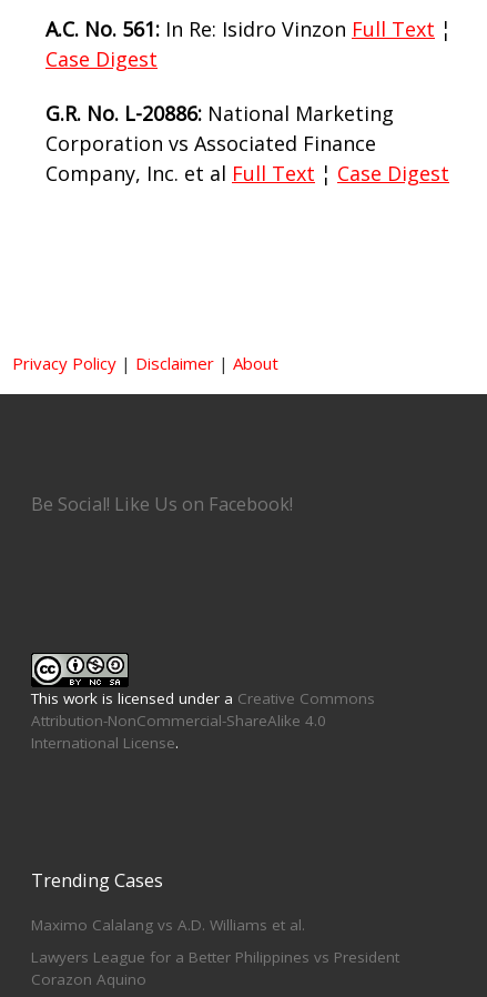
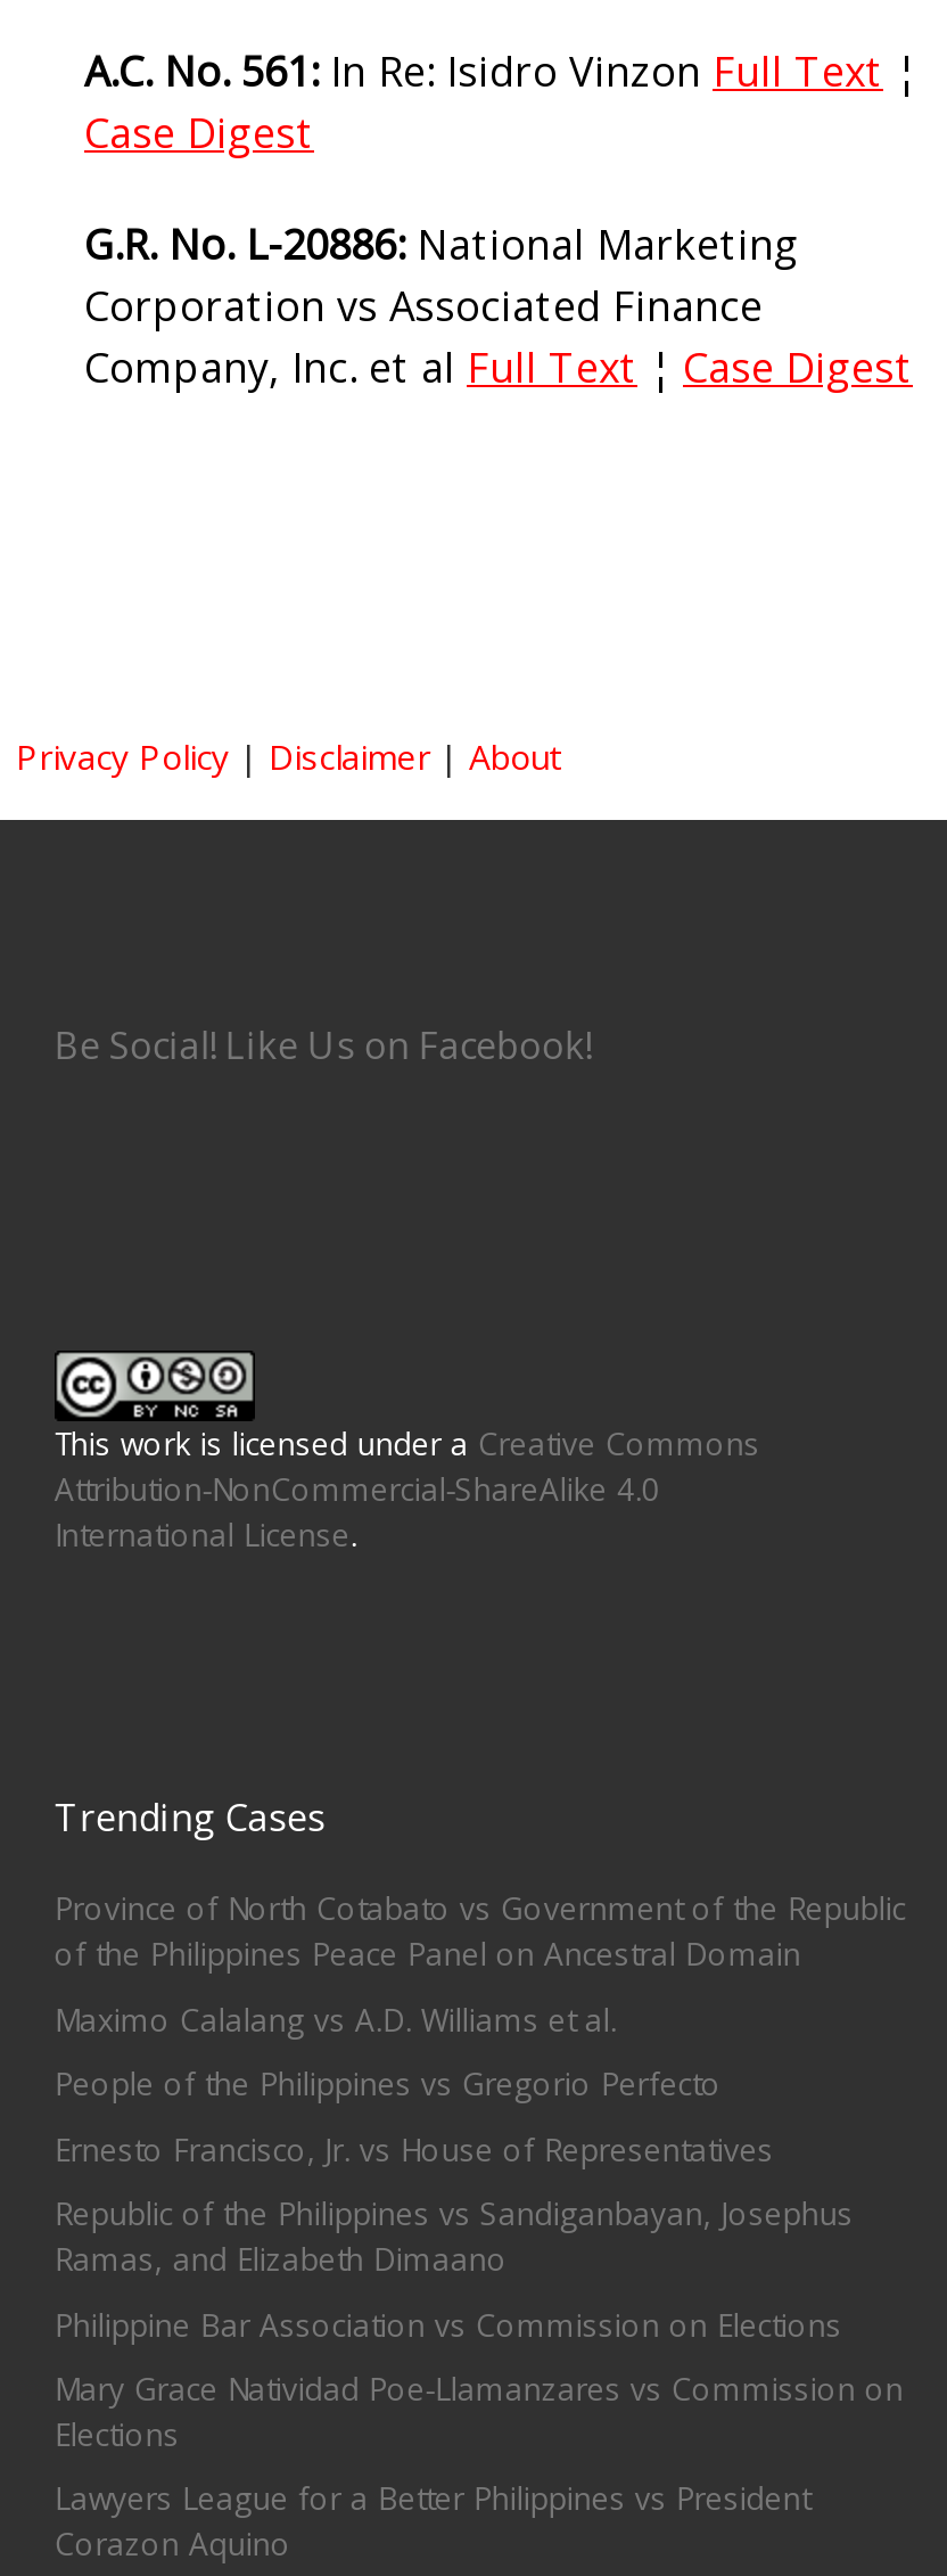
+ Province of North Cotabato vs Government of the Republic
+ of the Philippines Peace Panel on Ancestral Domain

+ People of the Philippines vs Gregorio Perfecto
+ Ernesto Francisco, Jr. vs House of Representatives
+ Republic of the Philippines vs Sandiganbayan, Josephus
+ Ramas, and Elizabeth Dimaano
+ Philippine Bar Association vs Commission on Elections
+ Mary Grace Natividad Poe-Llamanzares vs Commission on
+ Elections
